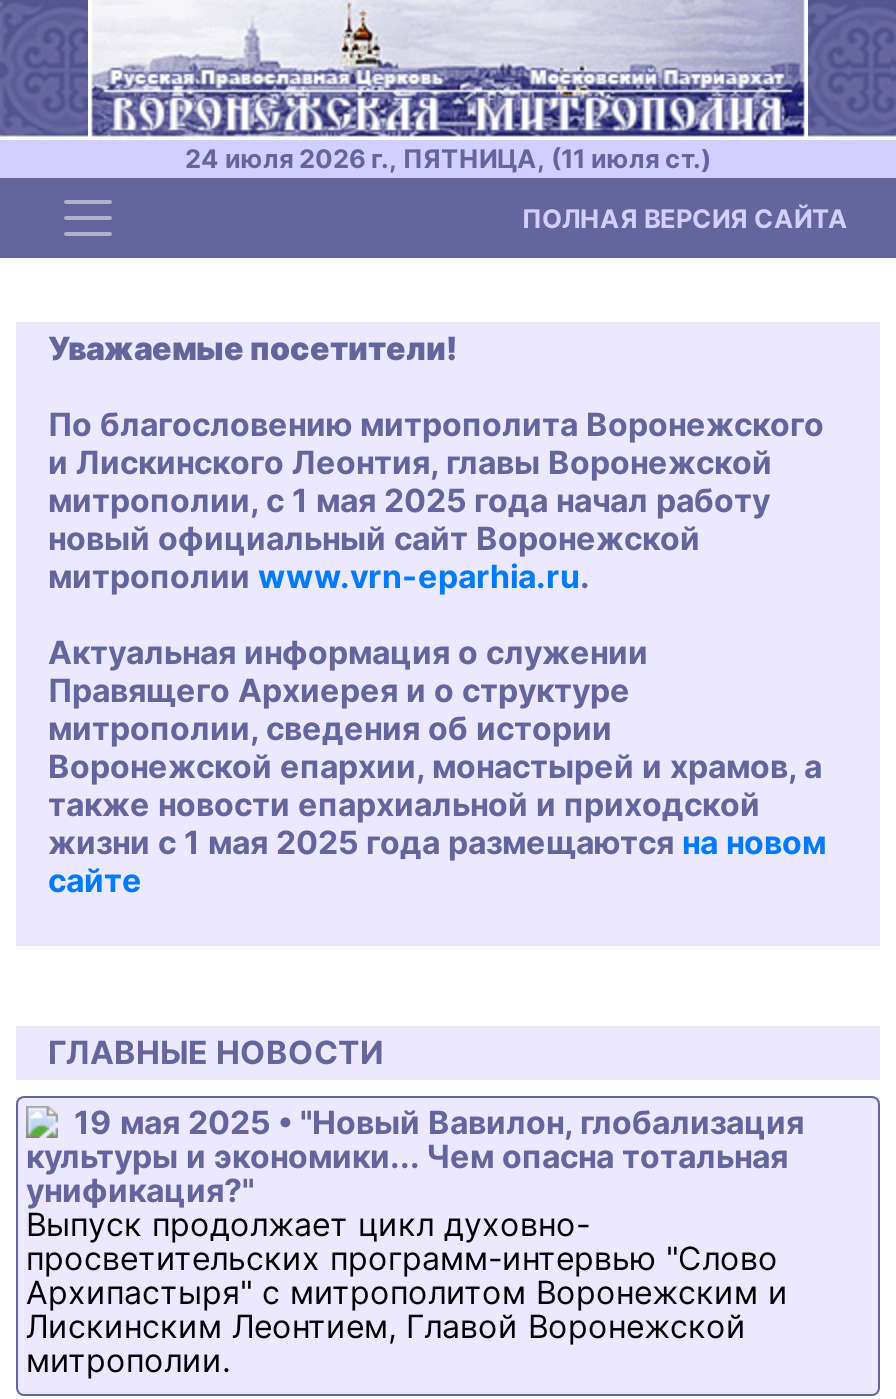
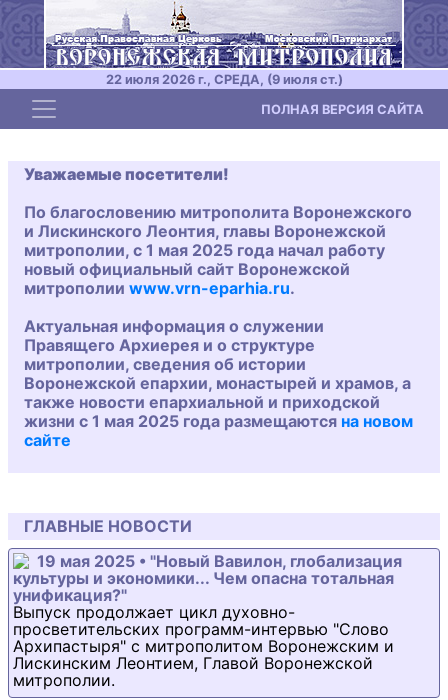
- 24 июля 2026 г., ПЯТНИЦА, (11 июля ст.)
+ 22 июля 2026 г., СРЕДА, (9 июля ст.)
